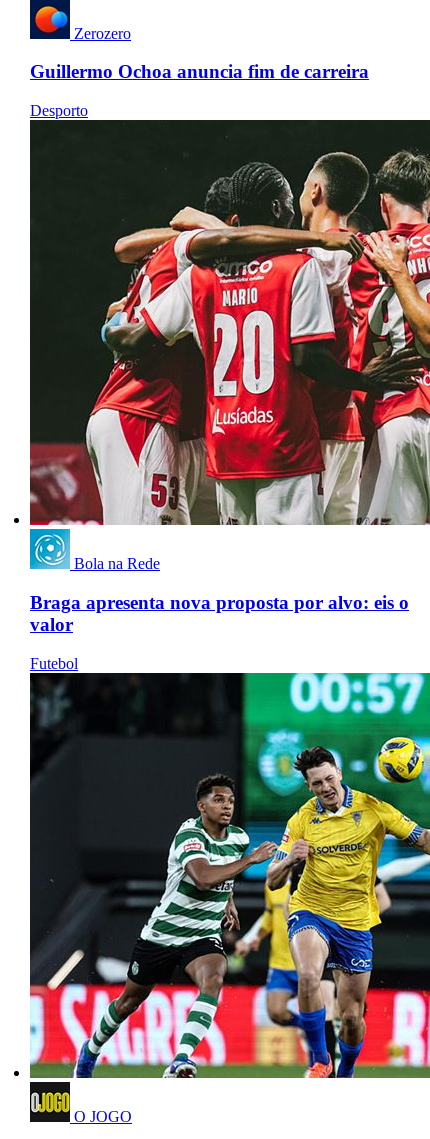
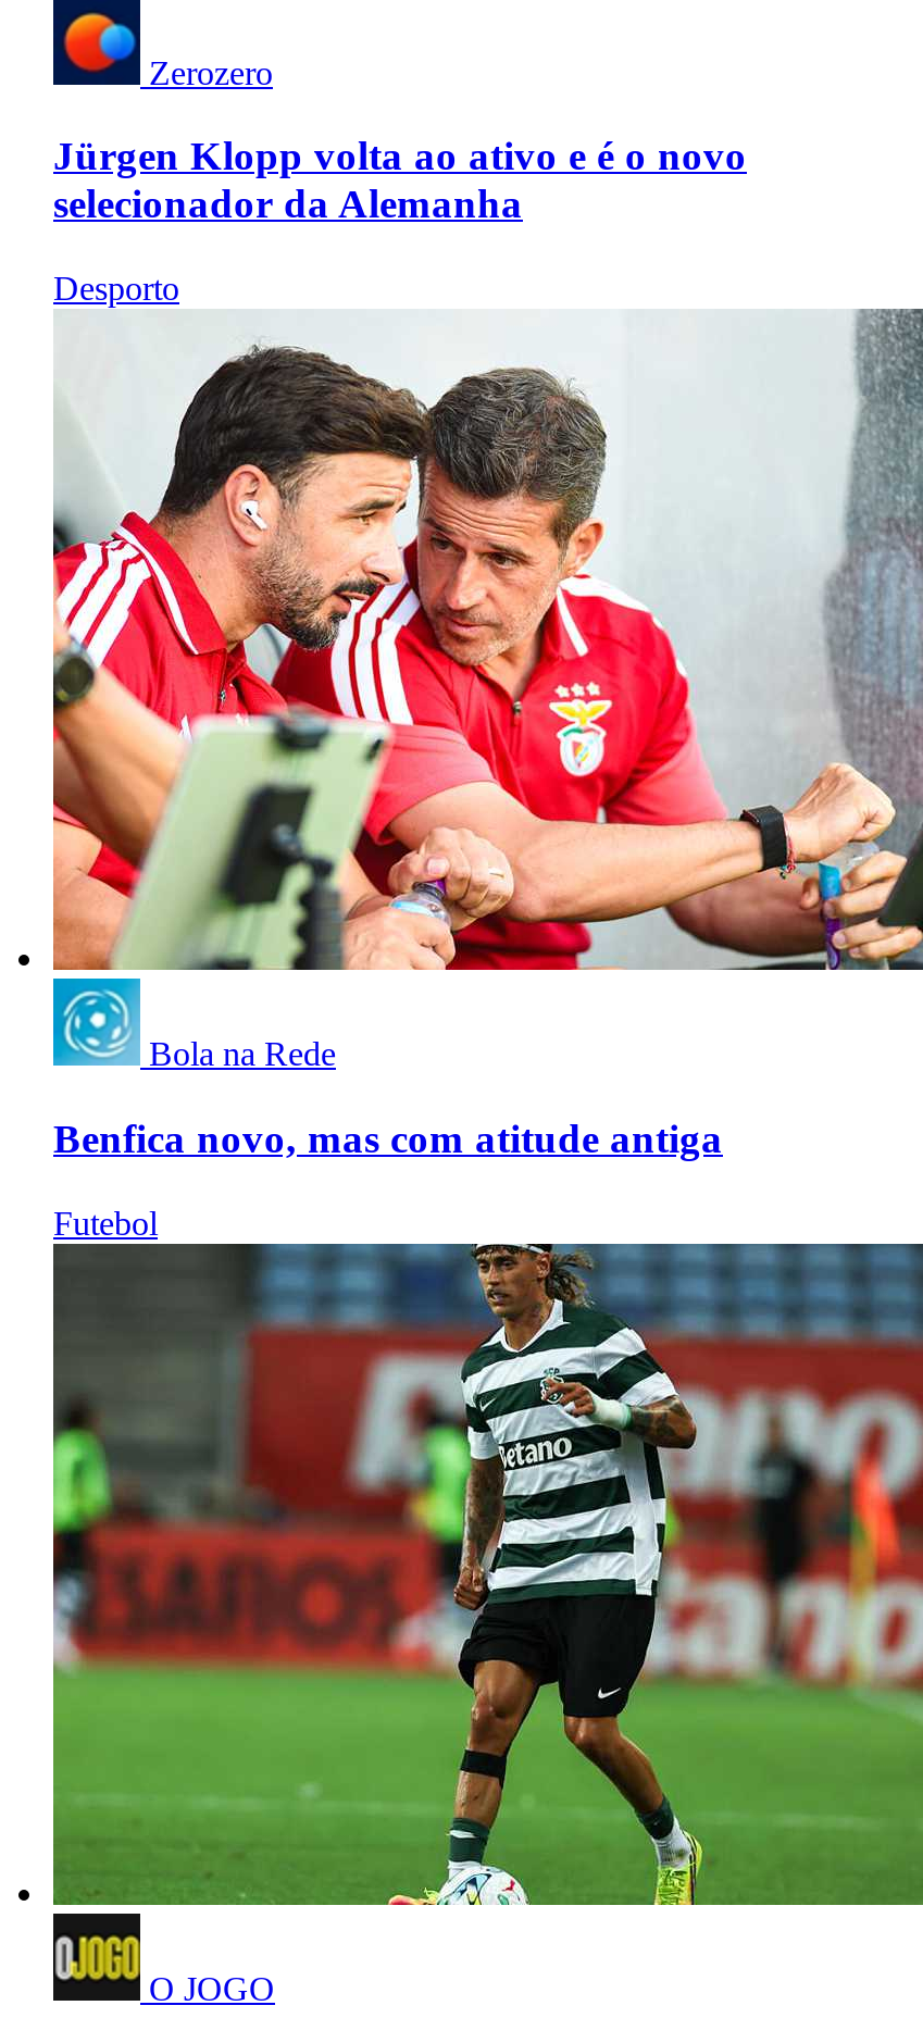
- Guillermo Ochoa anuncia fim de carreira
+ Jürgen Klopp volta ao ativo e é o novo
+ selecionador da Alemanha

moved down: Desporto

- [image]
+ [image]

- Braga apresenta nova proposta por alvo: eis o
- valor
+ Benfica novo, mas com atitude antiga

- [image]
+ [image]
